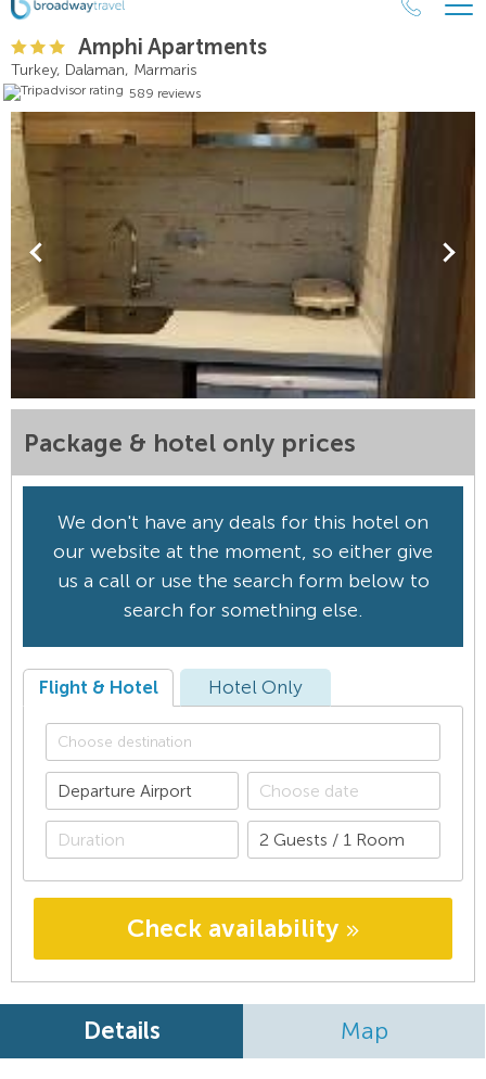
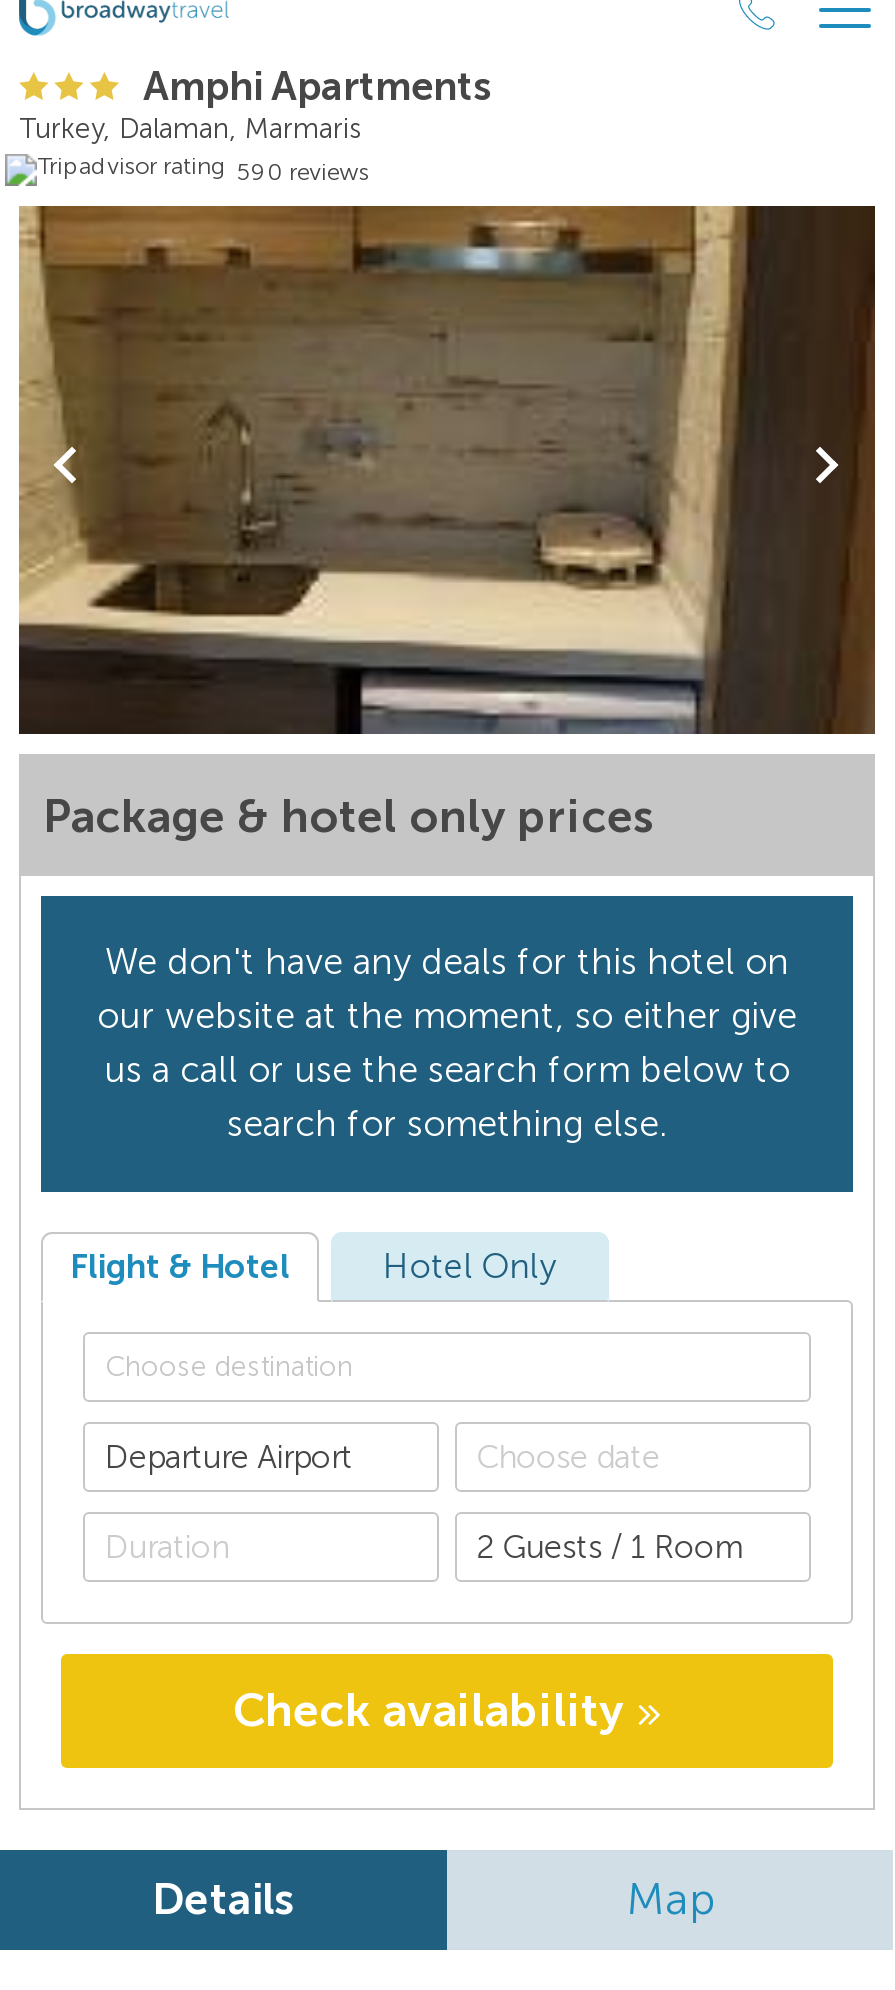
- 589 reviews
+ 590 reviews
